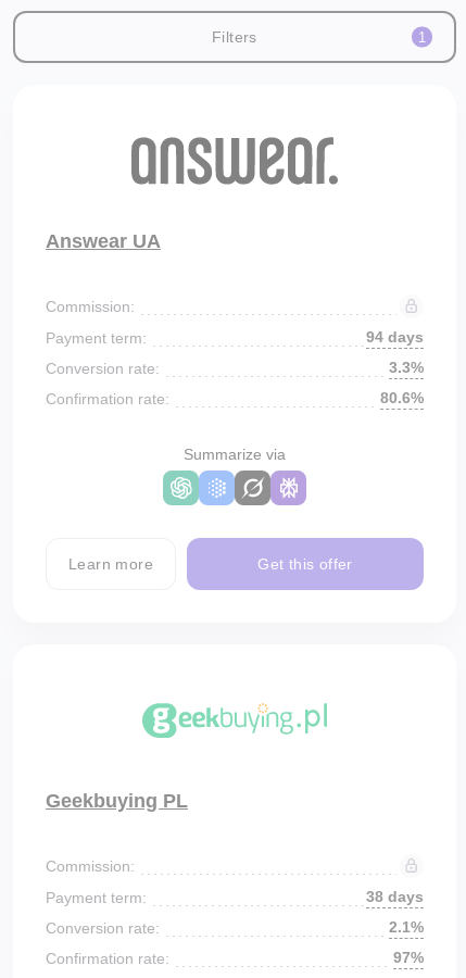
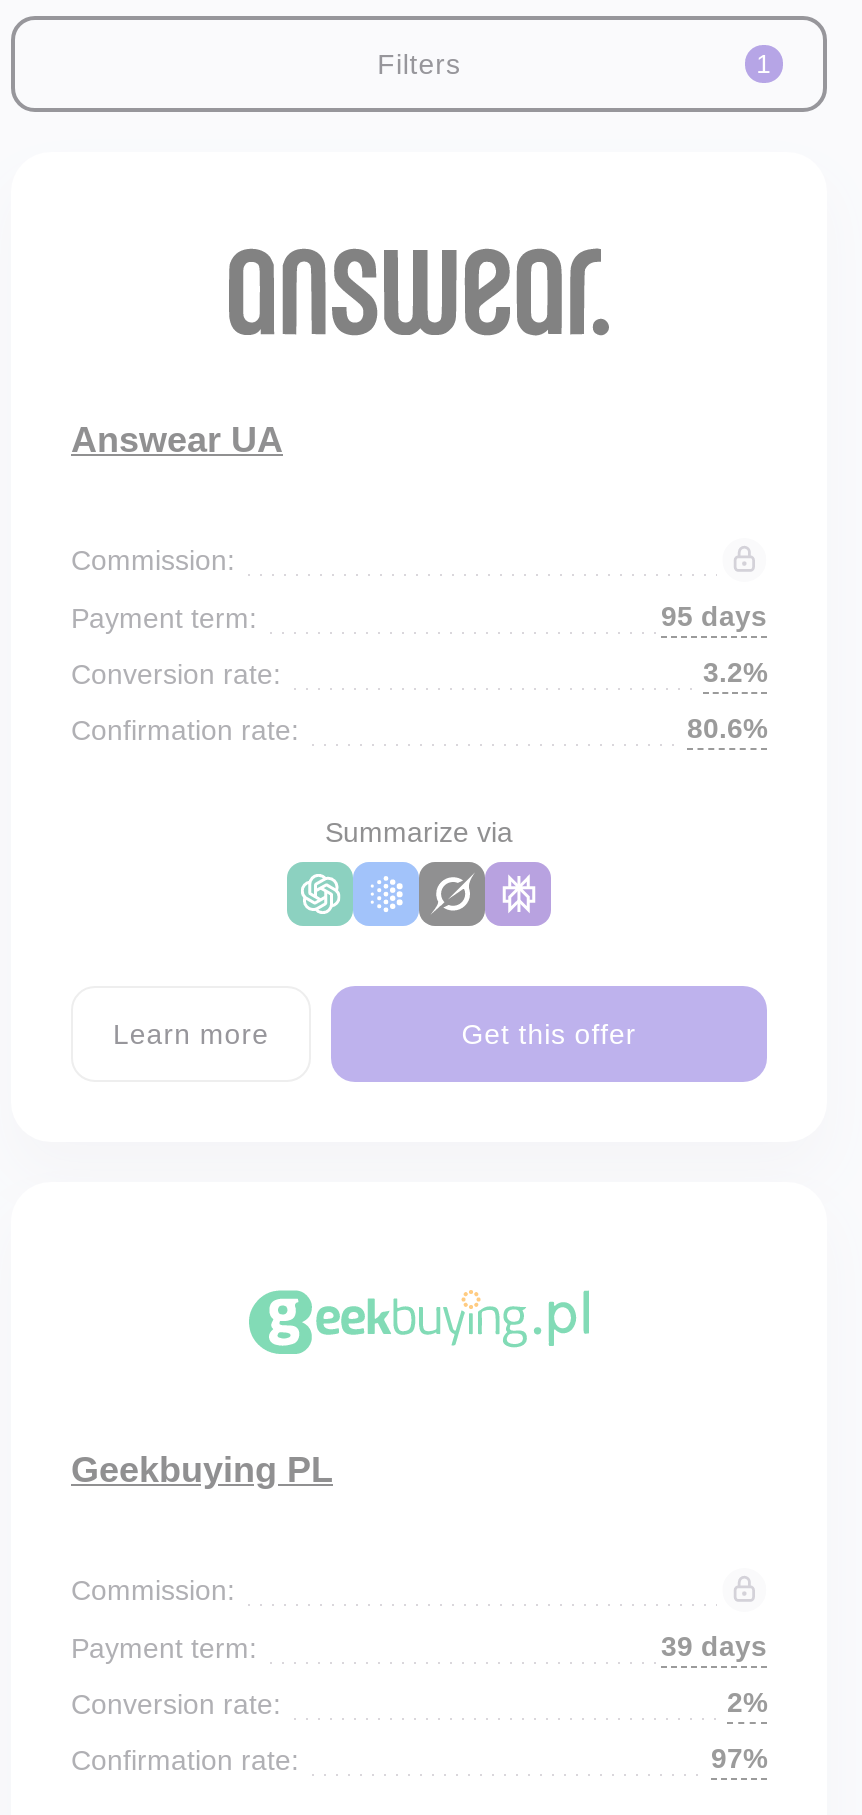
- 94 days
+ 95 days

- 3.3%
+ 3.2%

- 38 days
+ 39 days

- 2.1%
+ 2%
